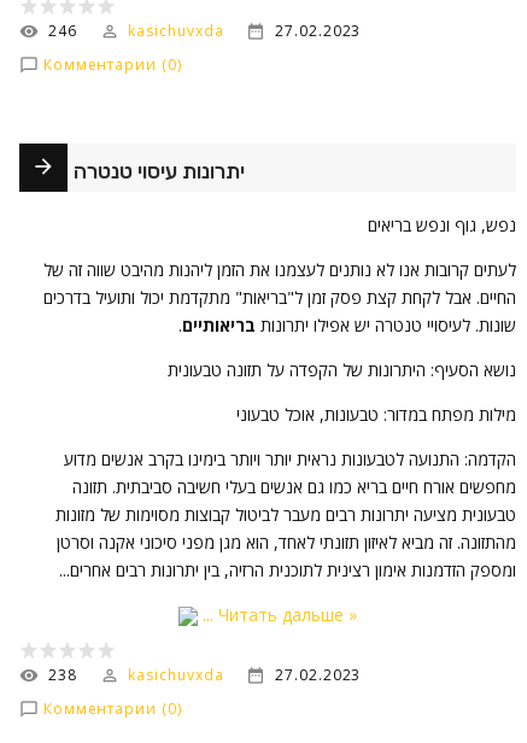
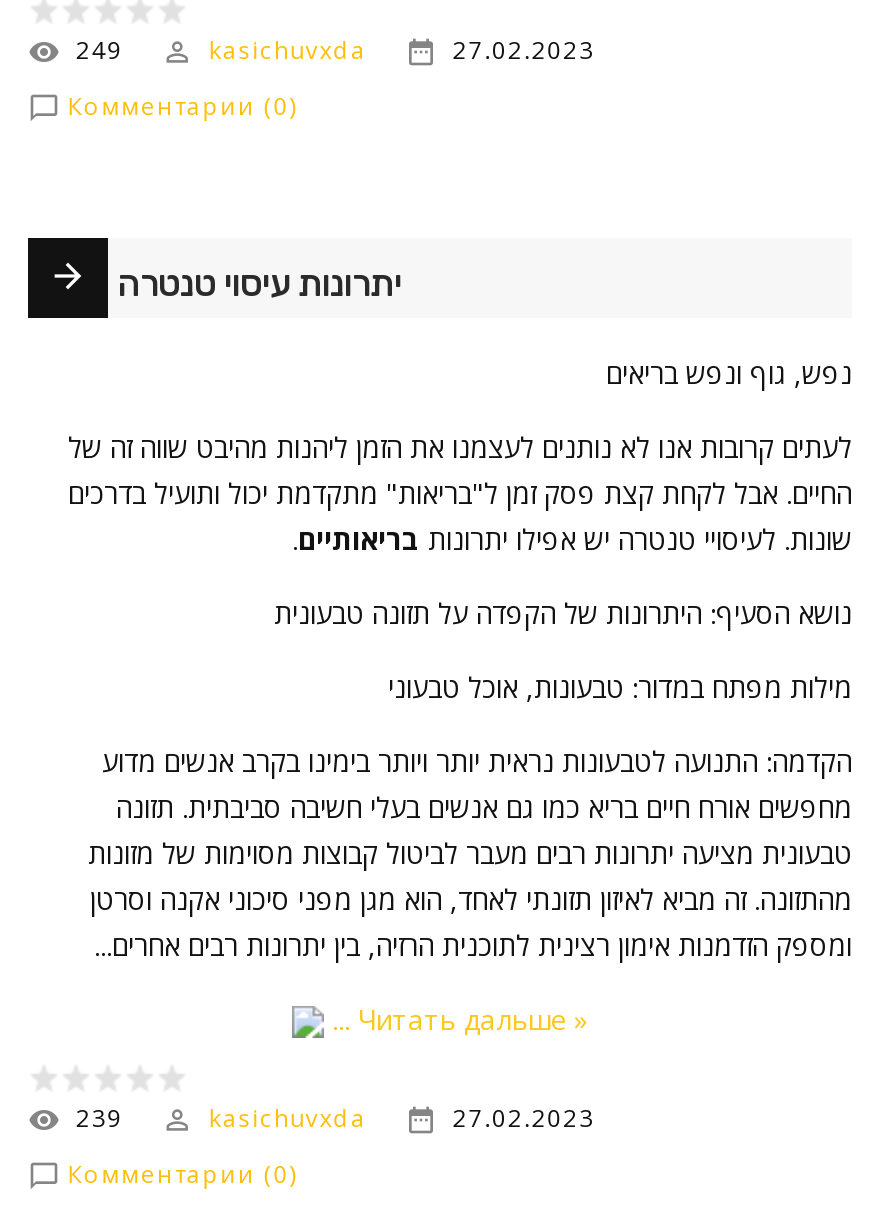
- 246
+ 249

- 238
+ 239
